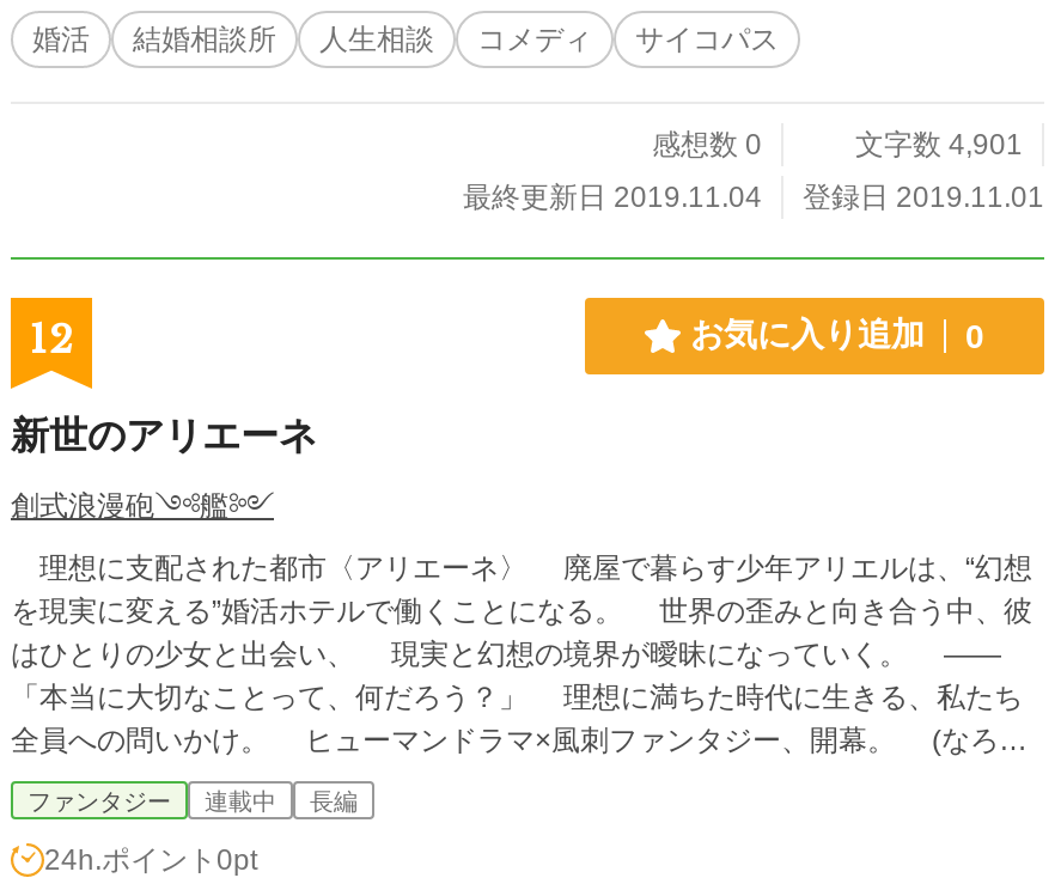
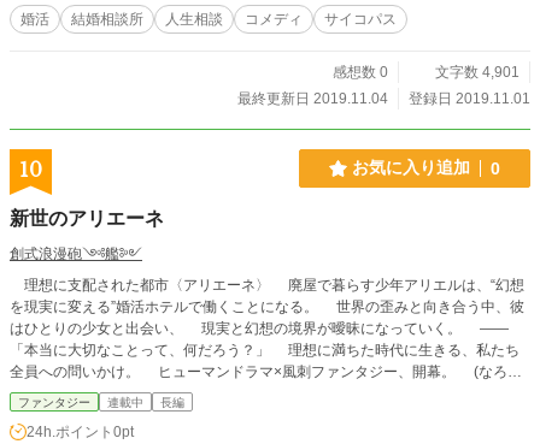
- 12
+ 10
